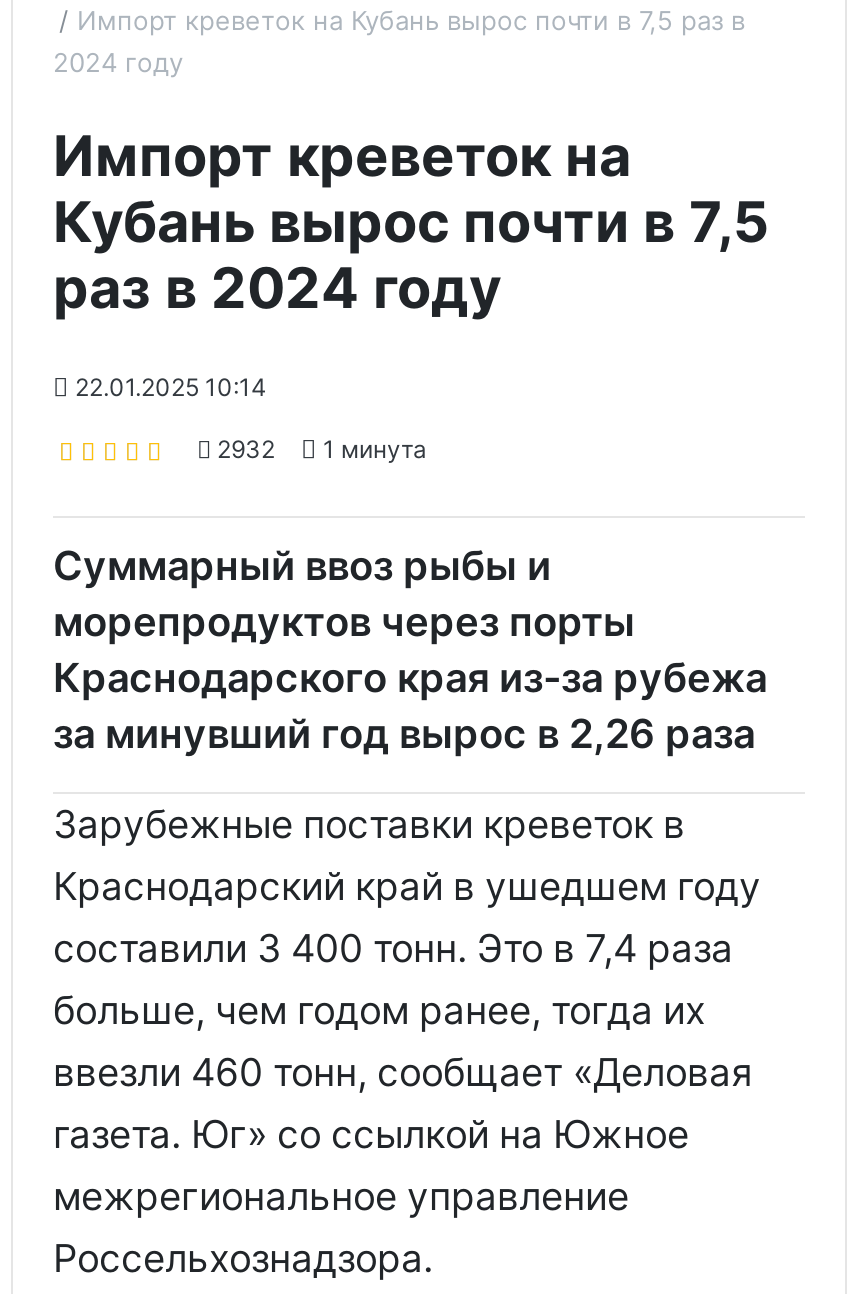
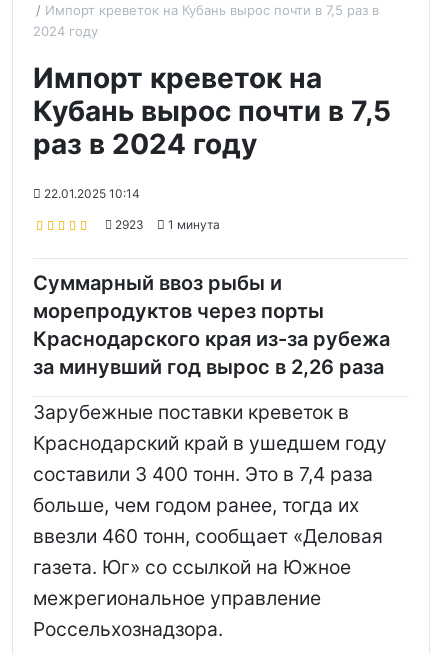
- 2932
+ 2923
